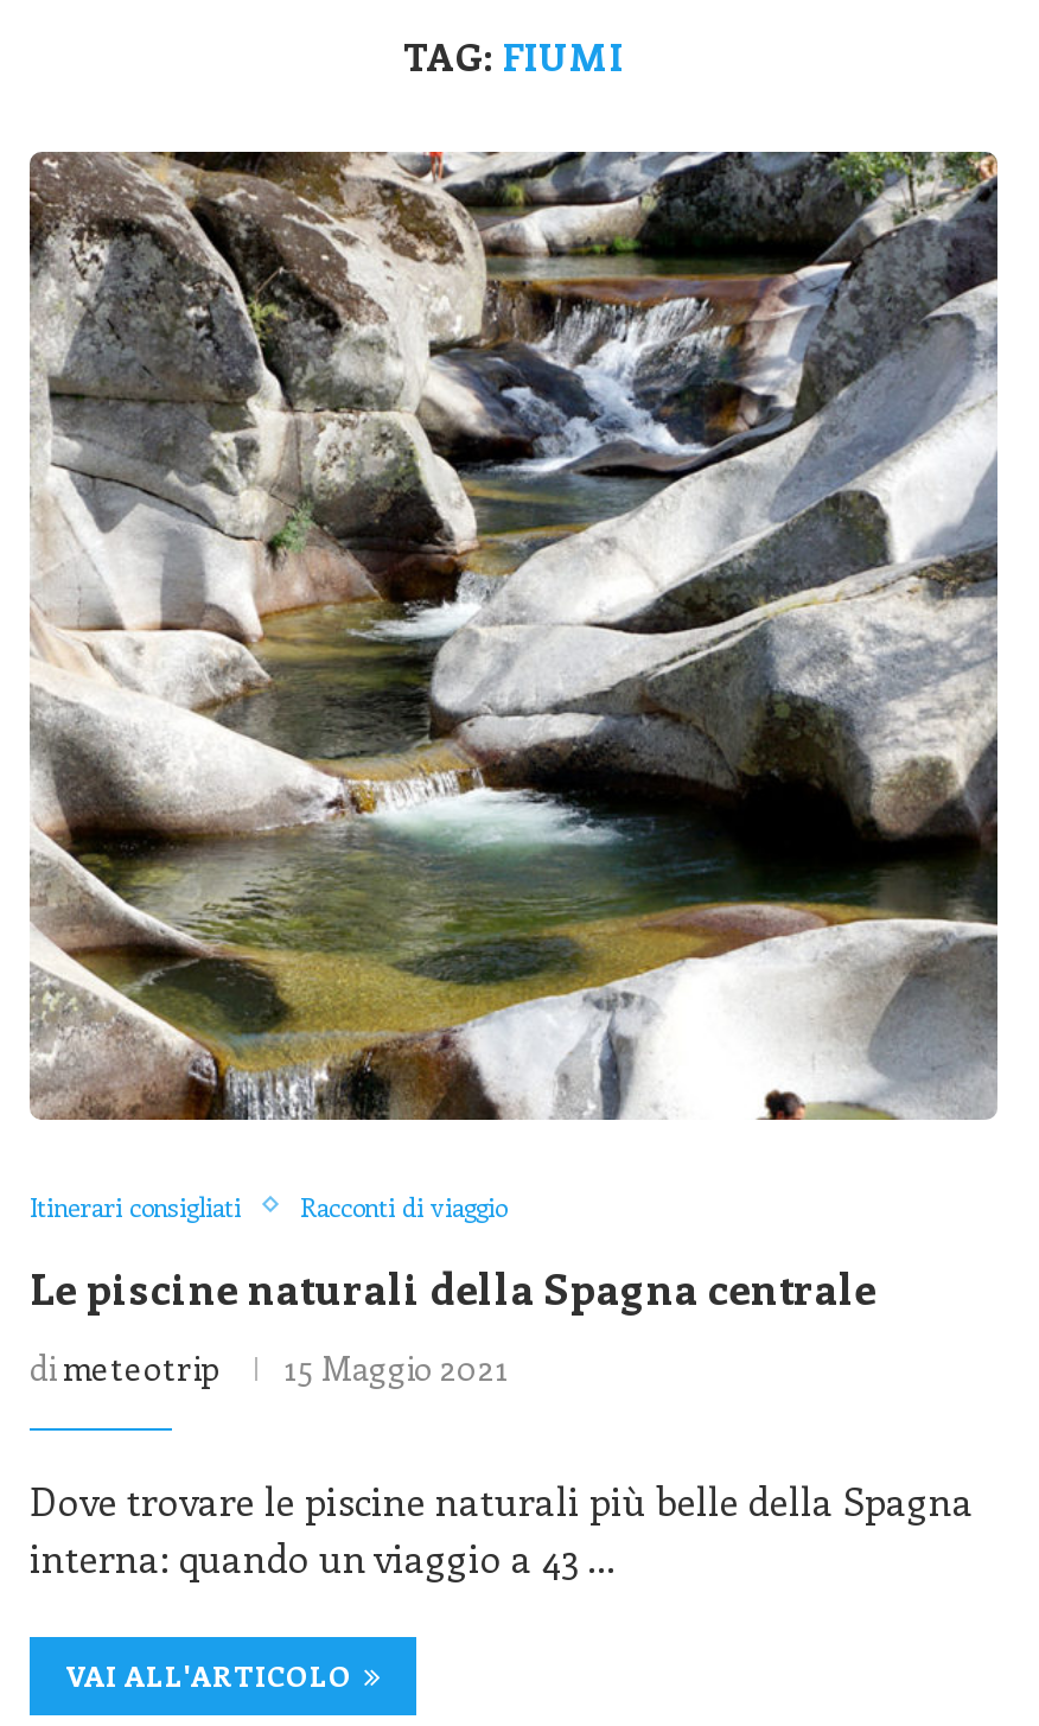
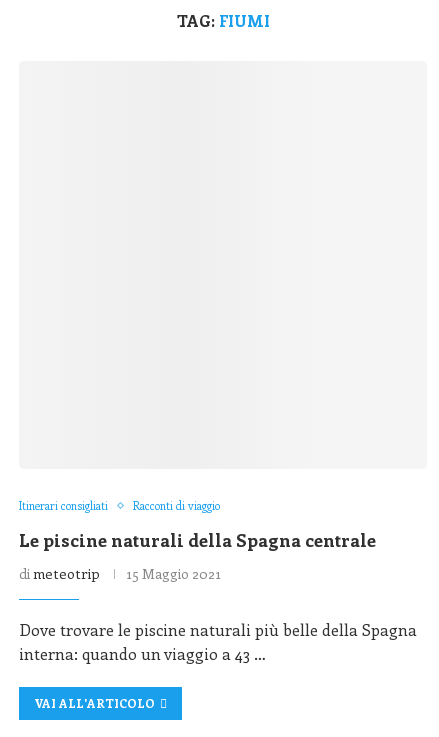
- [image]
